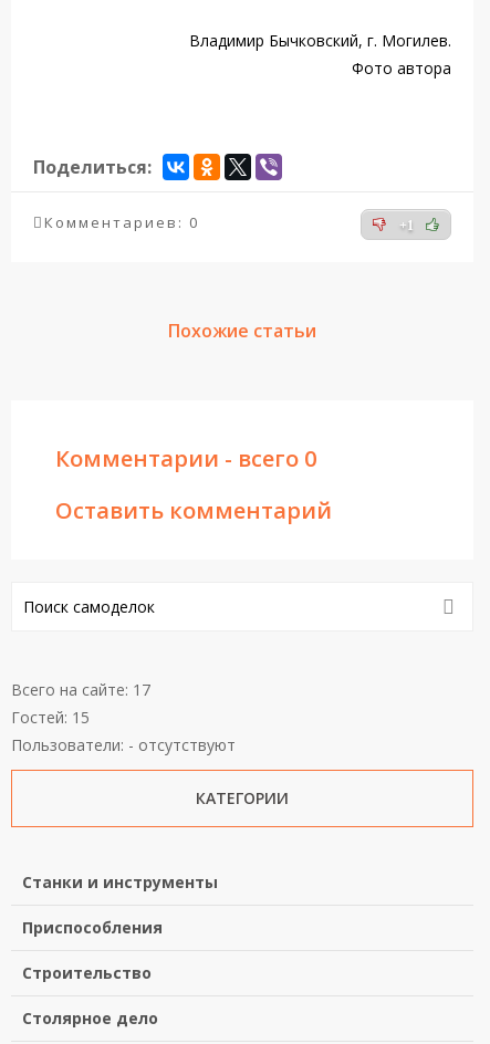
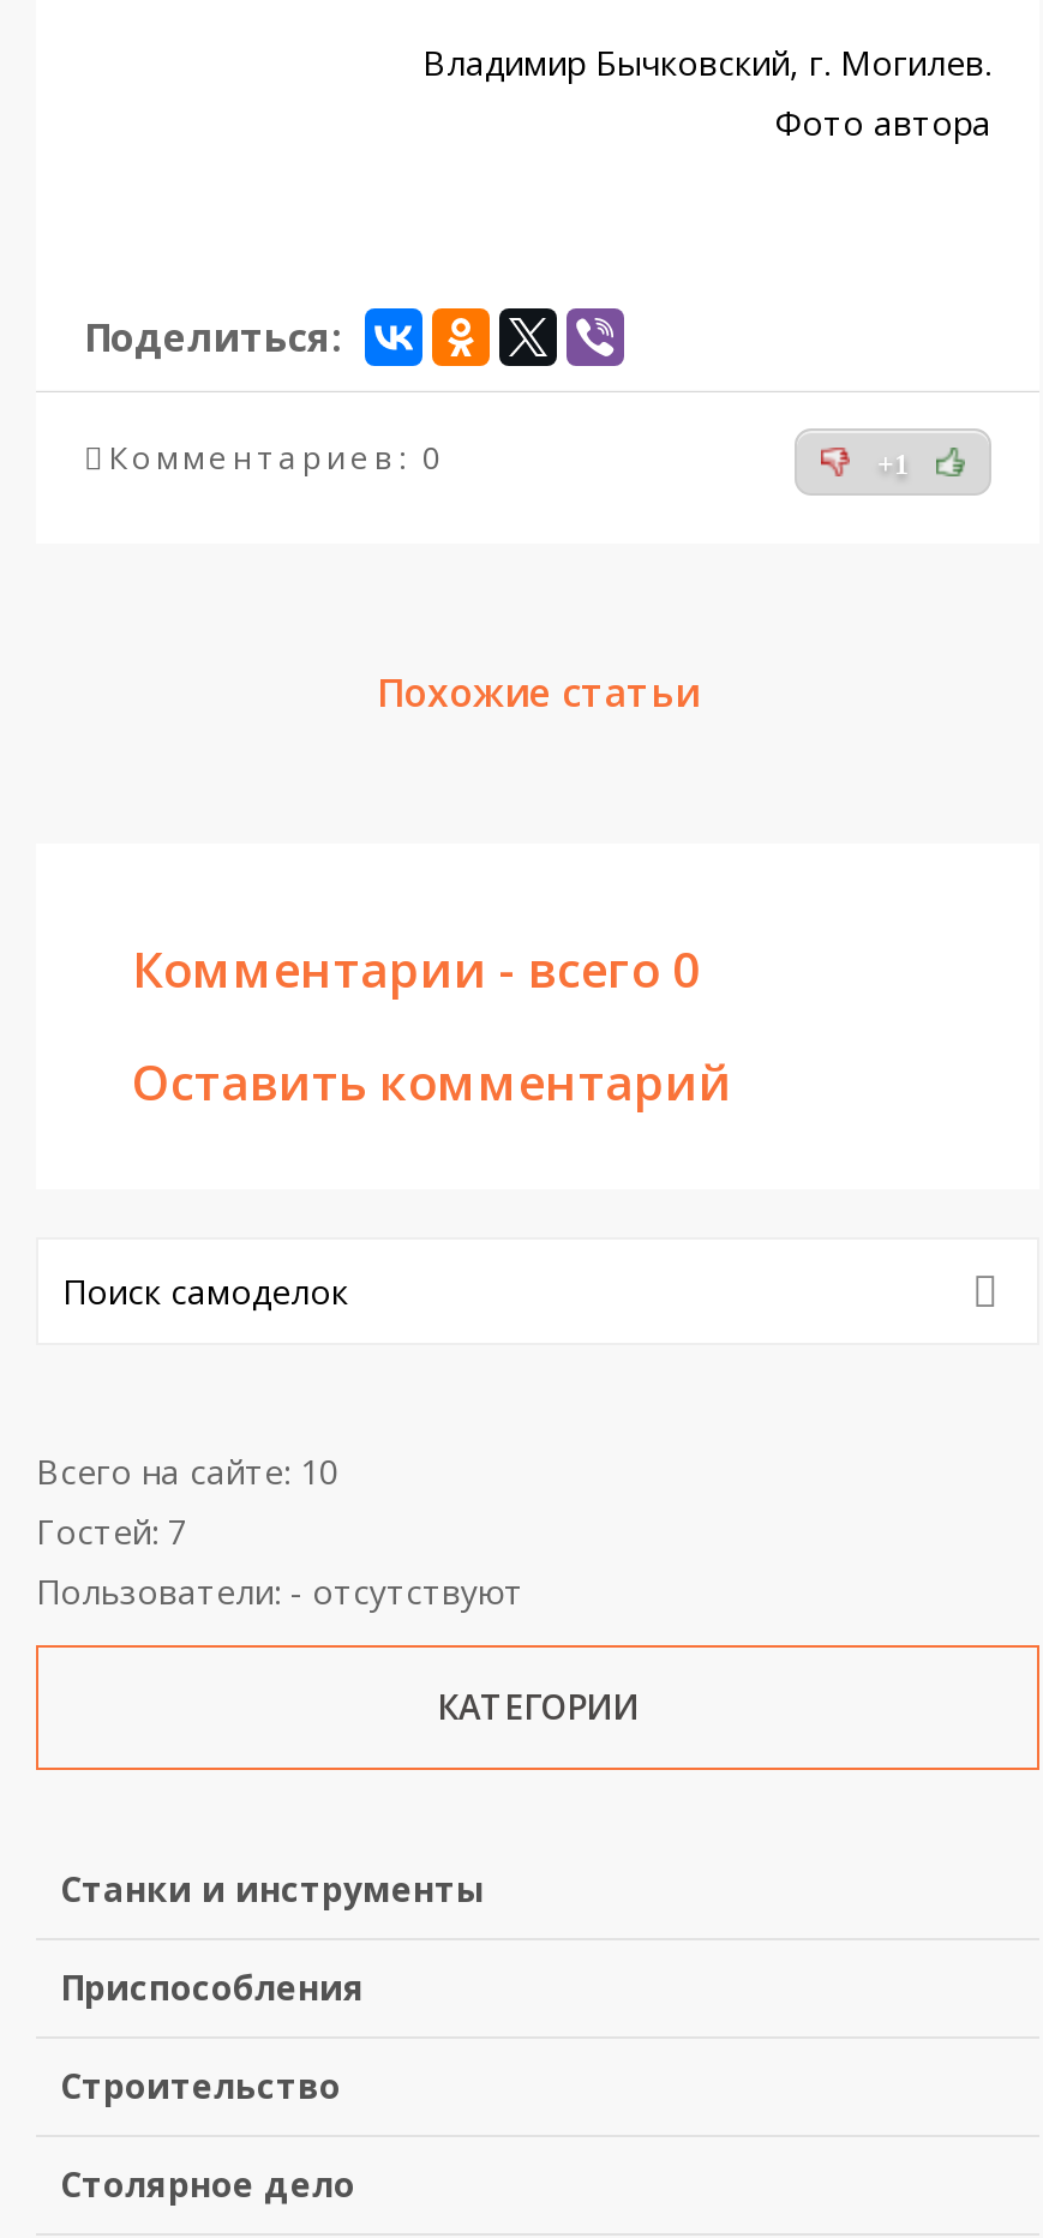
- Всего на сайте: 17
+ Всего на сайте: 10

- Гостей: 15
+ Гостей: 7
